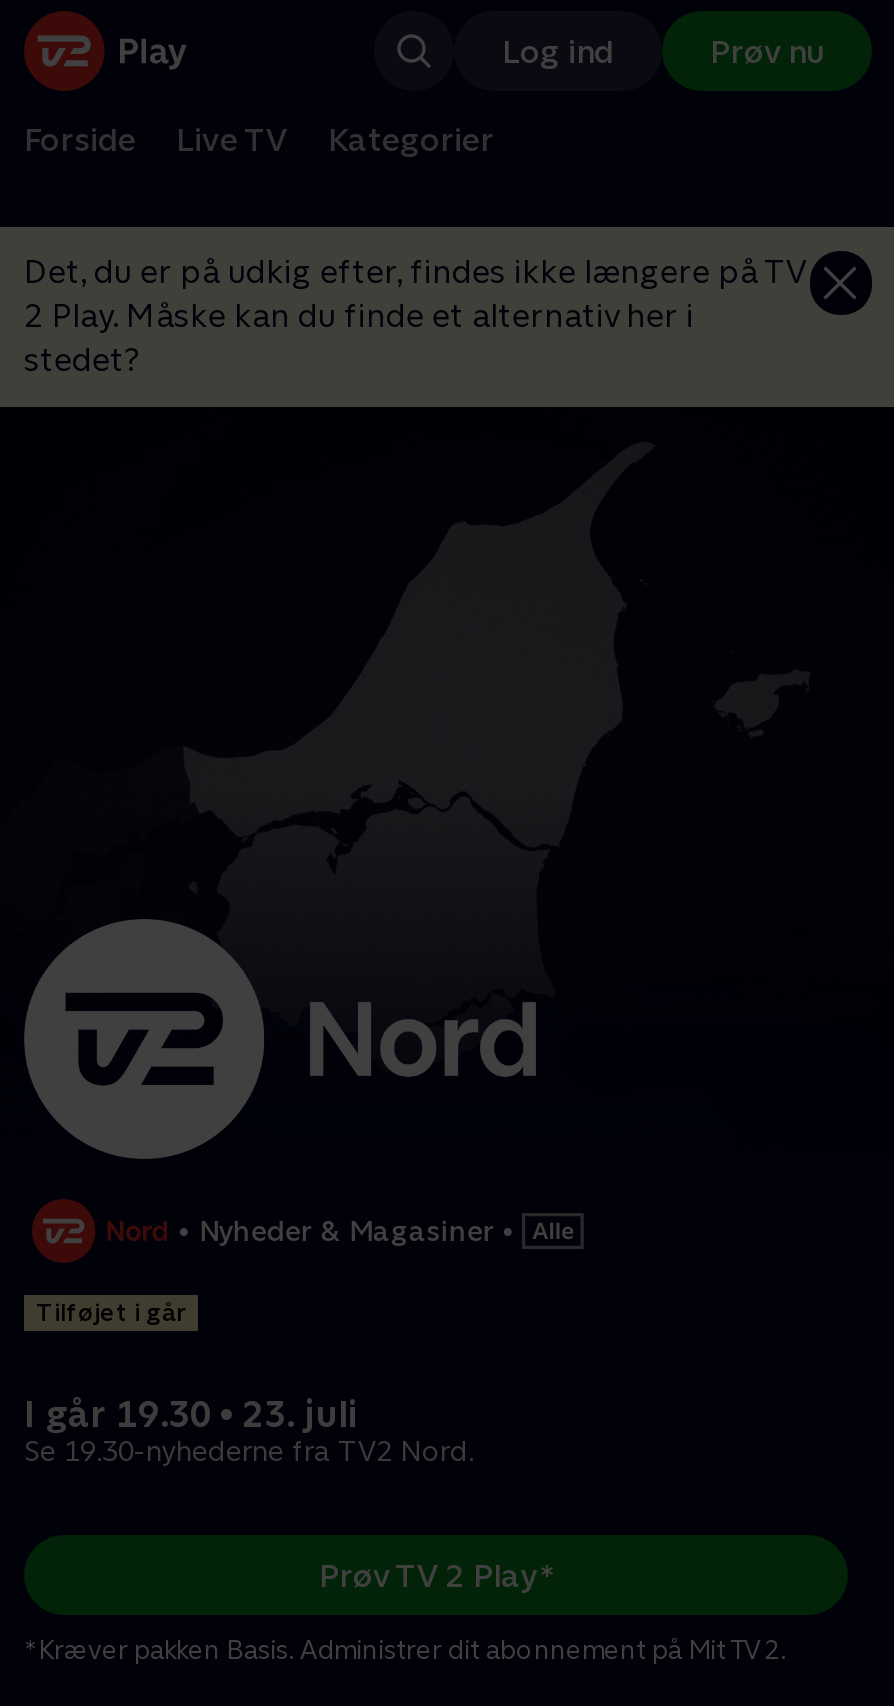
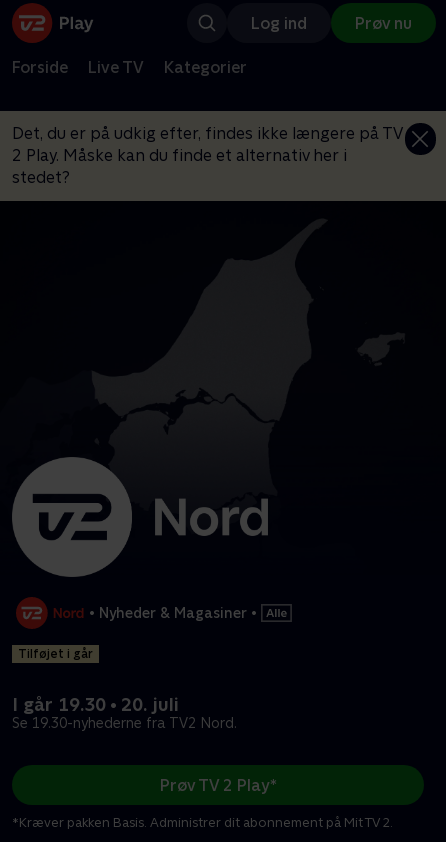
- I går 19.30 • 23. juli
+ I går 19.30 • 20. juli
